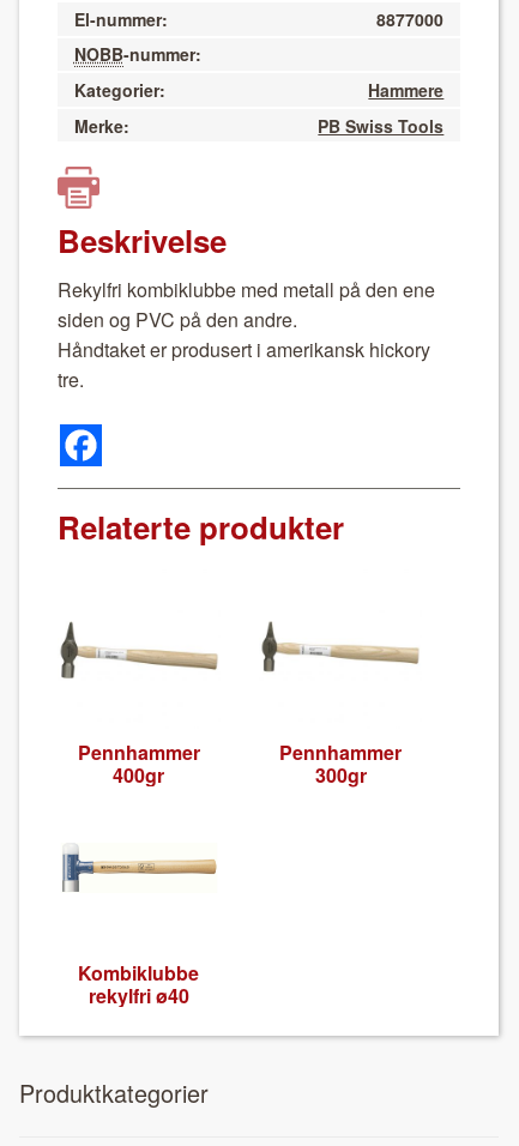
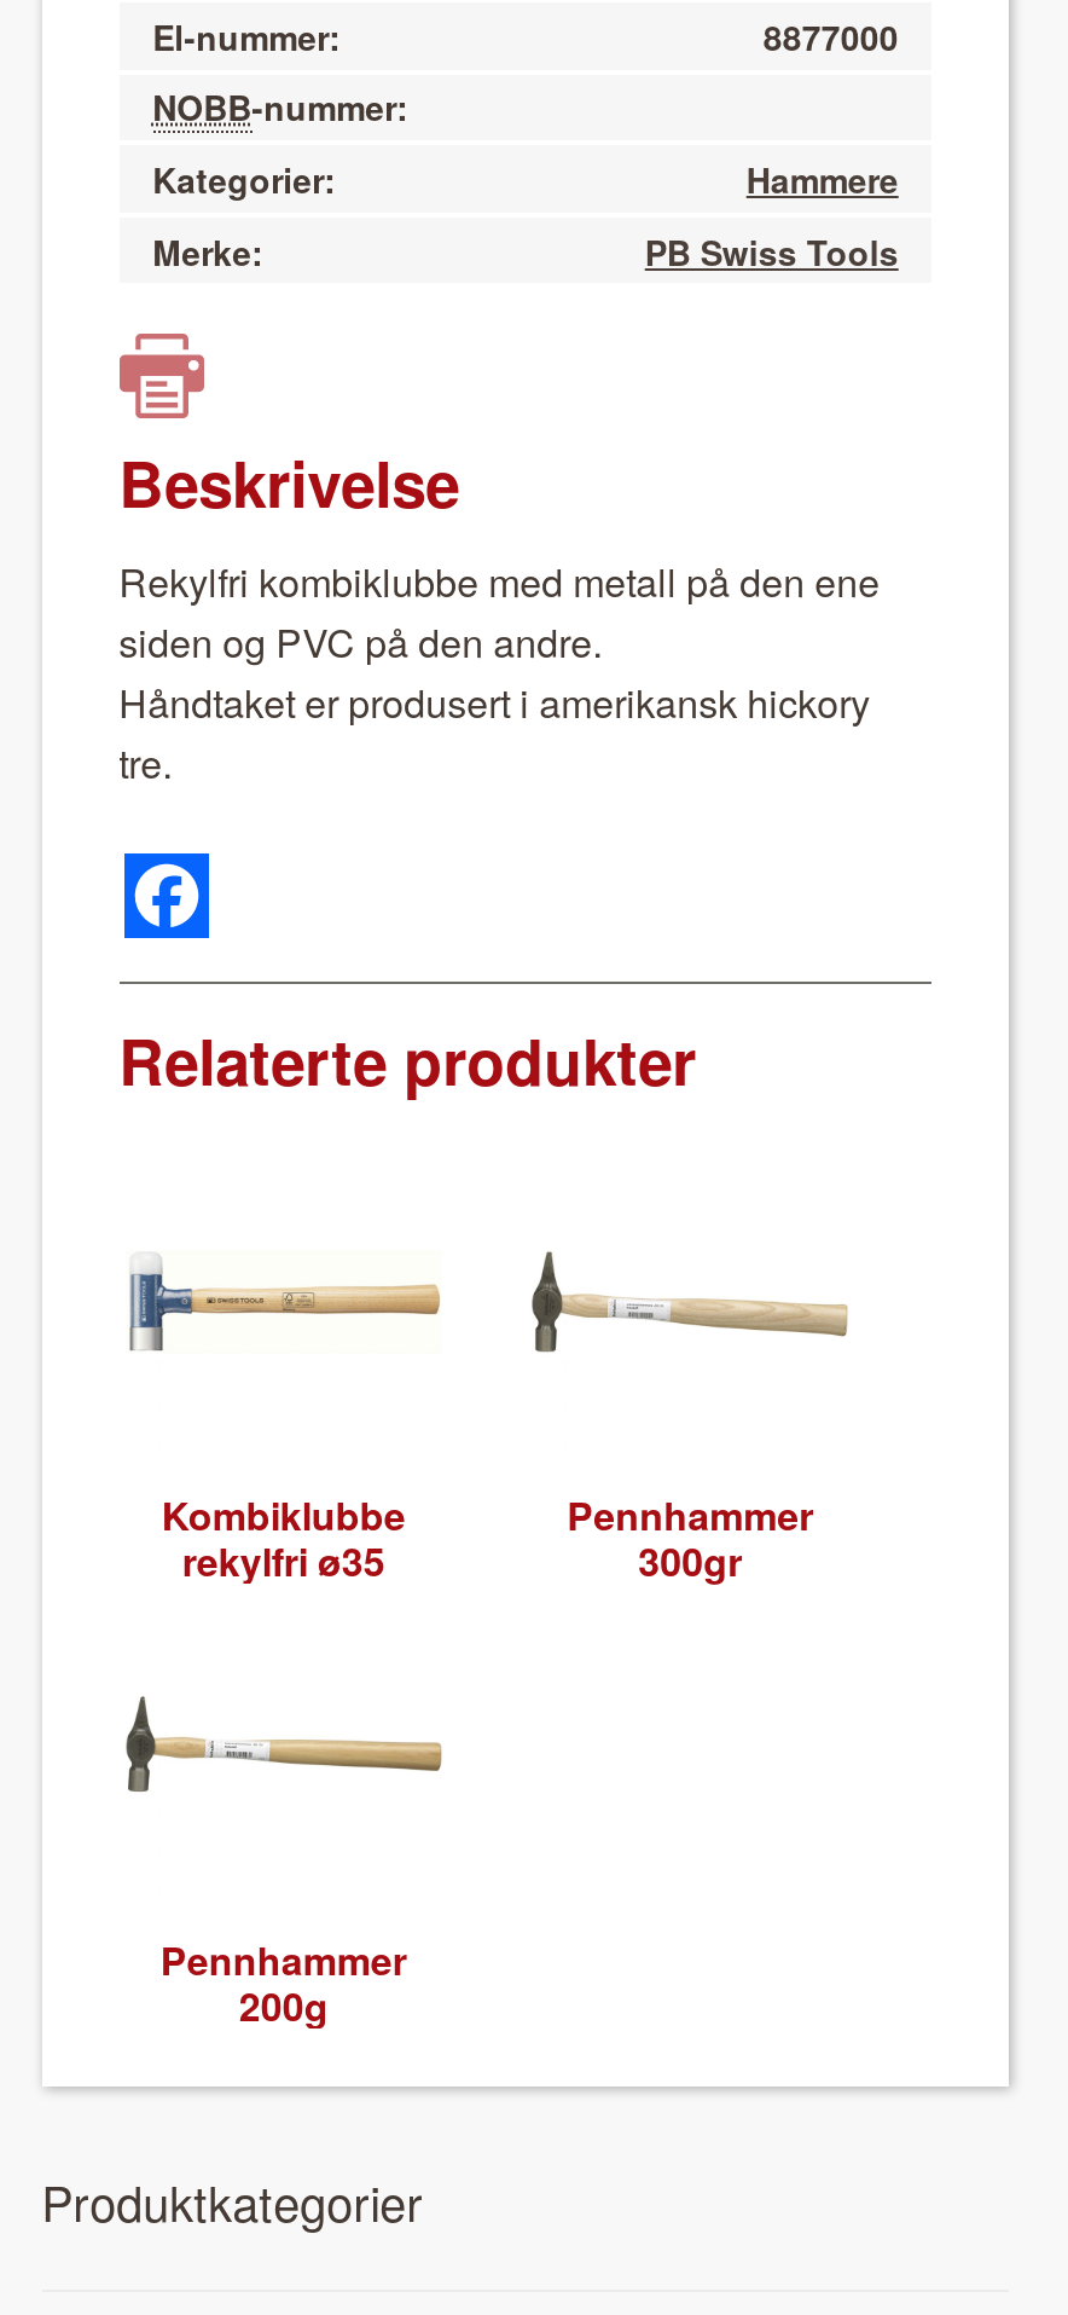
- [image]
+ [image]

- Pennhammer
- 400gr
+ Kombiklubbe
+ rekylfri ø35

- [image]
+ [image]

- Kombiklubbe
- rekylfri ø40
+ Pennhammer
+ 200g
